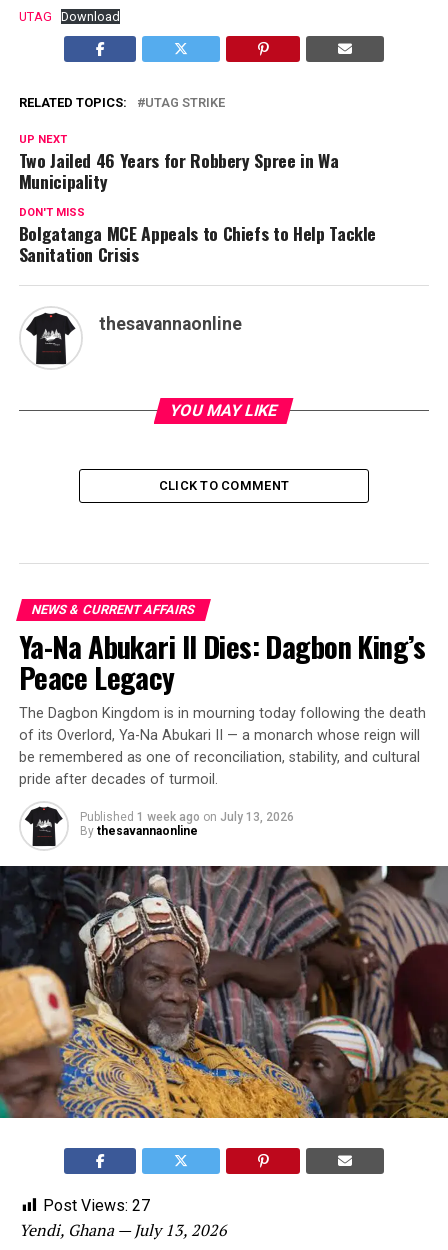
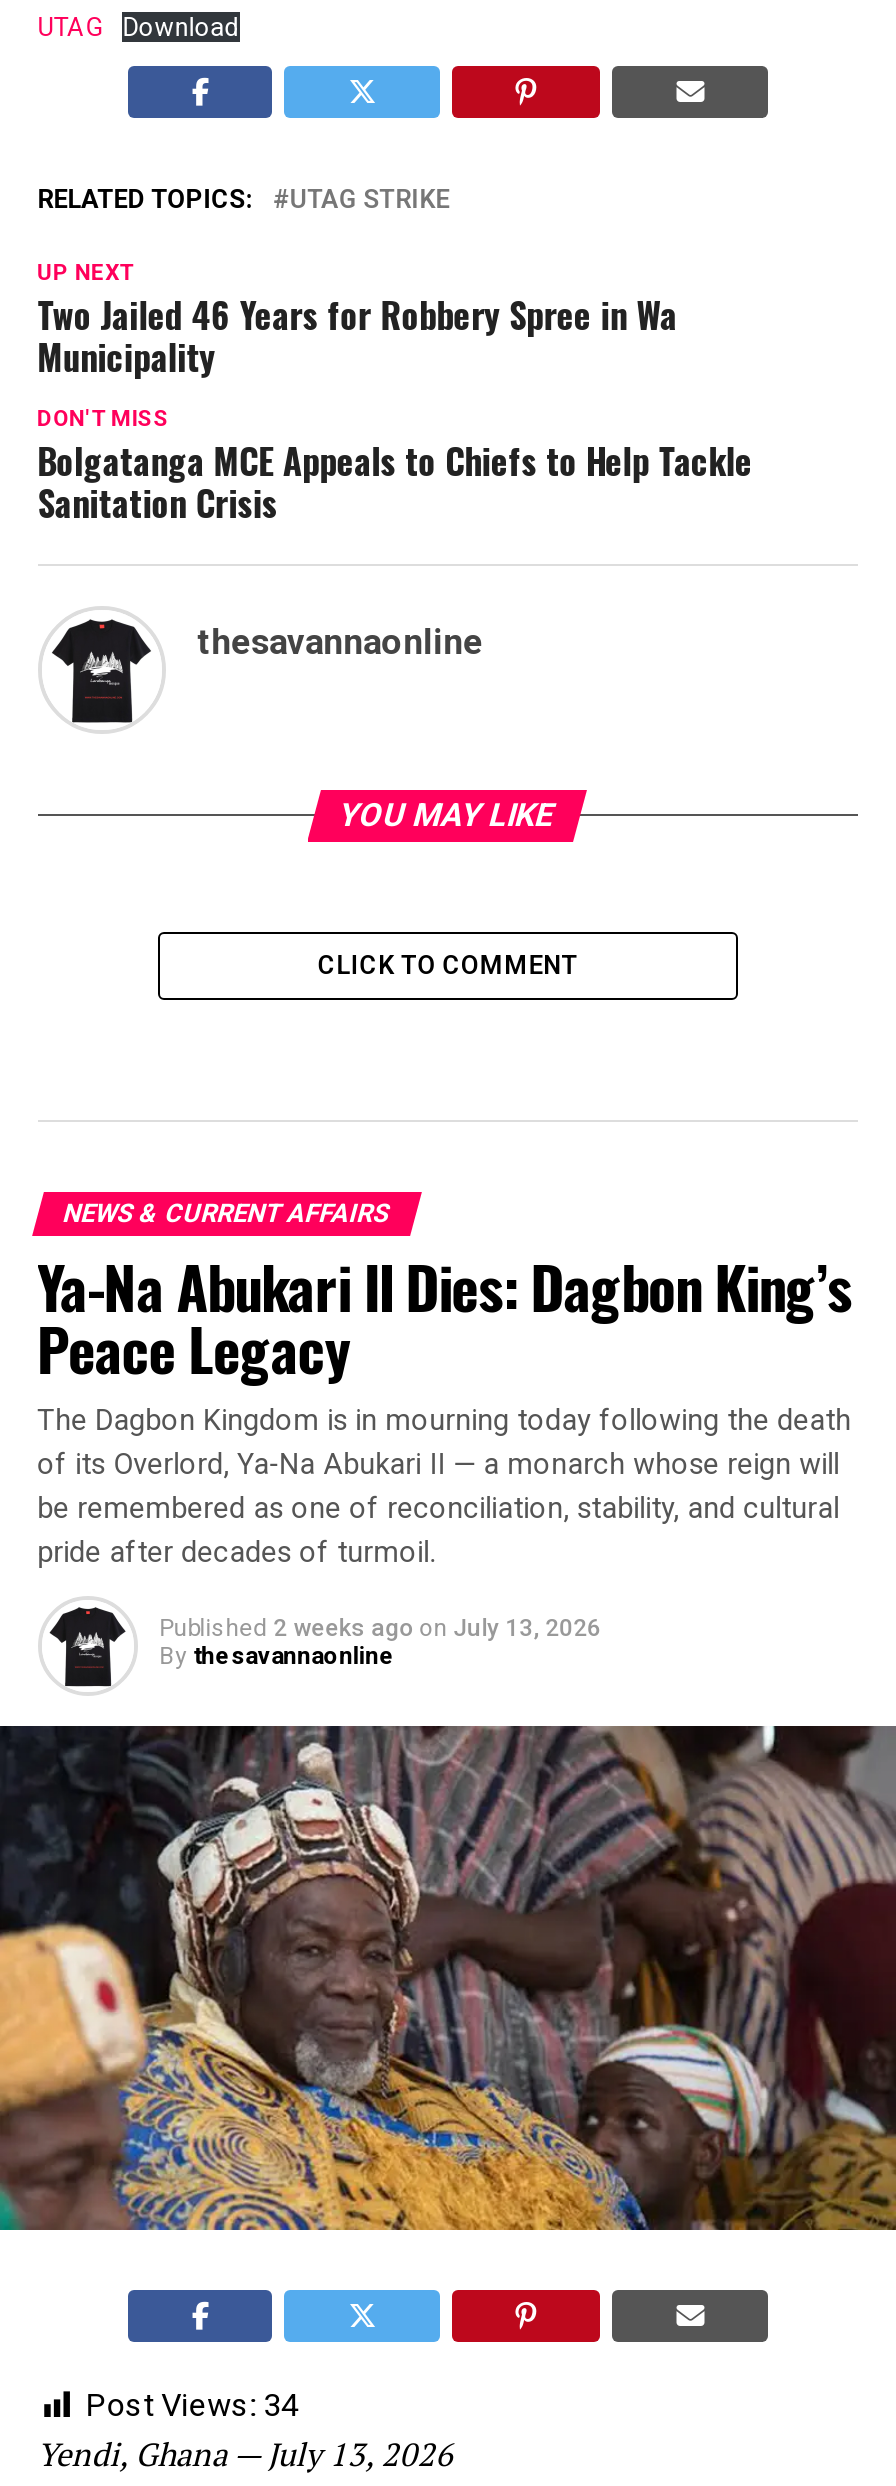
- Published 1 week ago on July 13, 2026
+ Published 2 weeks ago on July 13, 2026

- Post Views: 27
+ Post Views: 34
